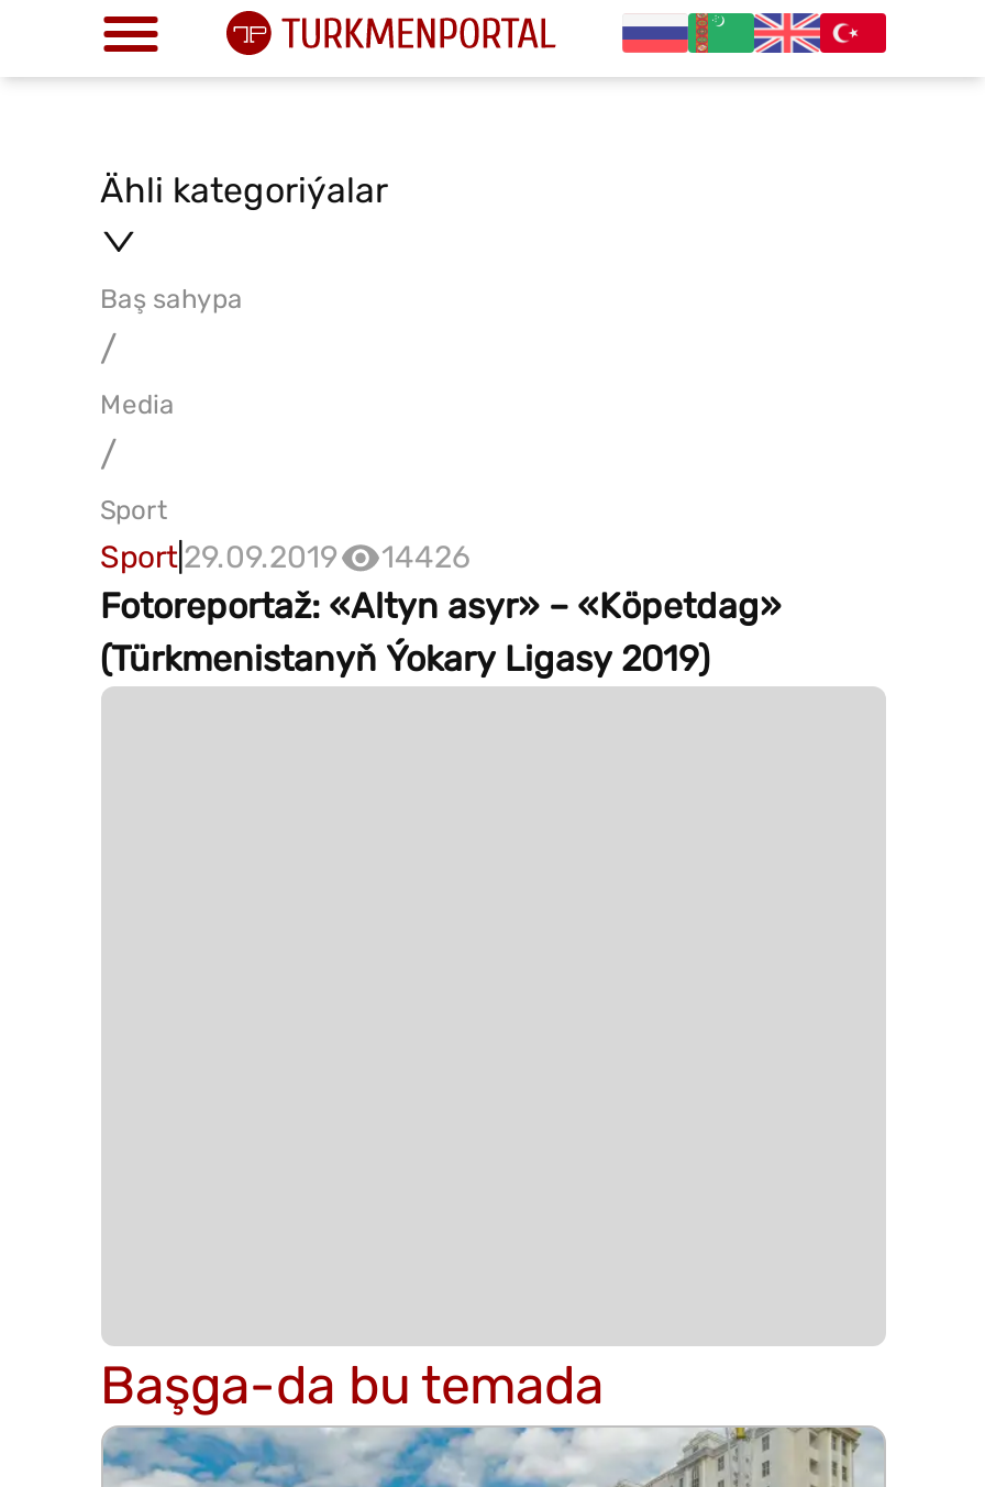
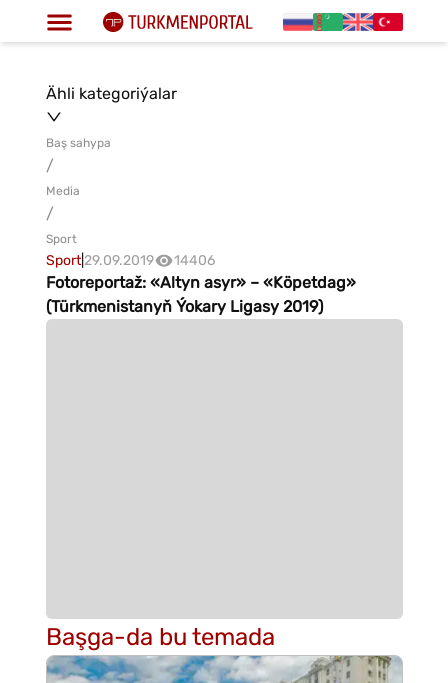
- 14426
+ 14406
